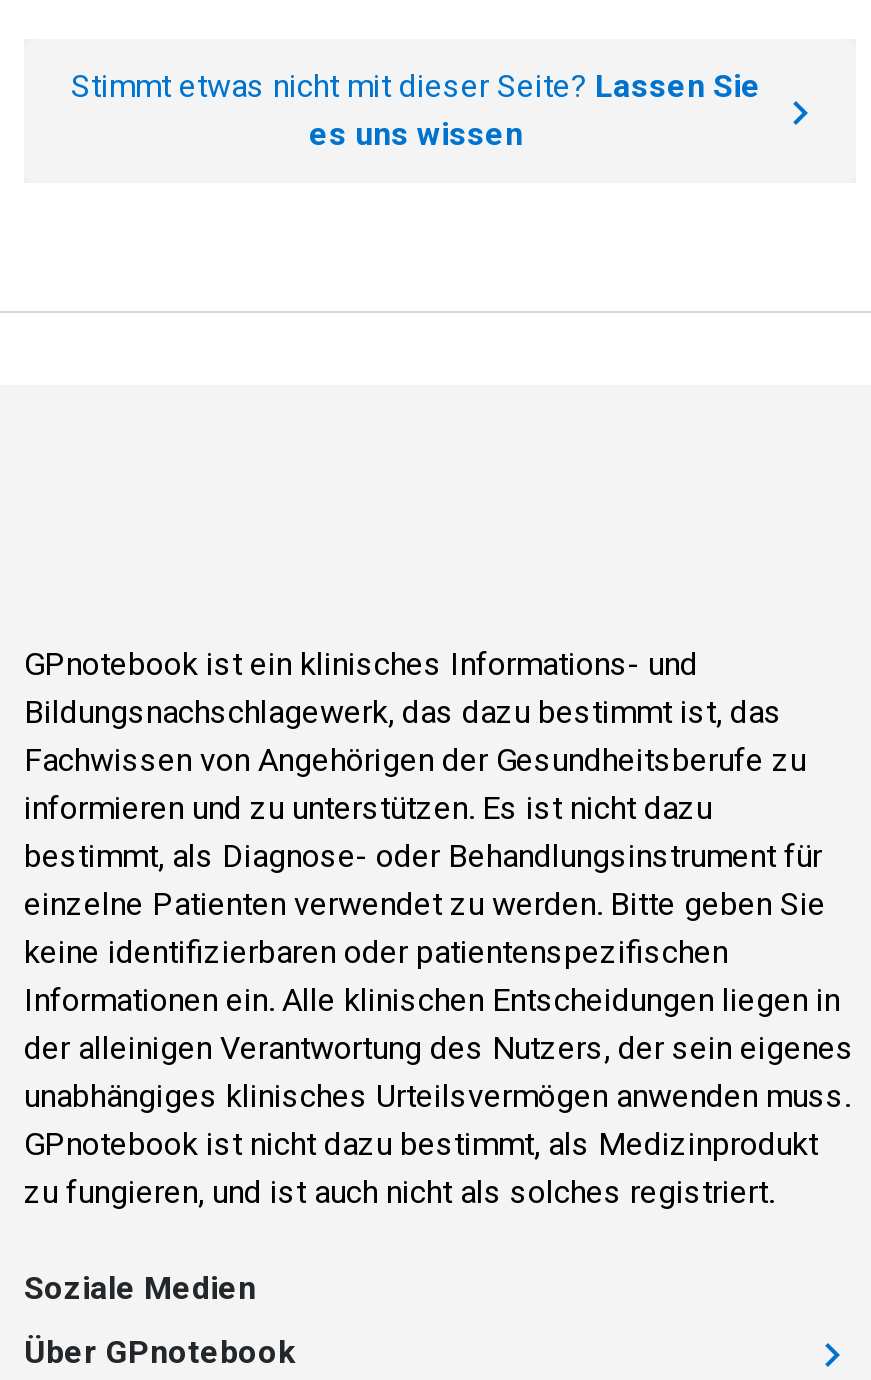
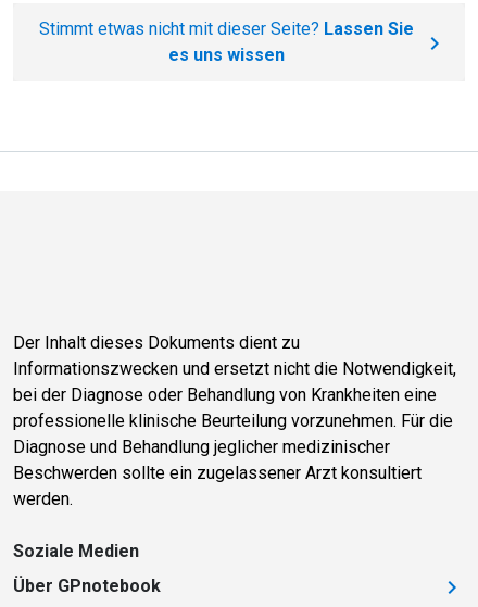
- GPnotebook ist ein klinisches Informations- und
- Bildungsnachschlagewerk, das dazu bestimmt ist, das
- Fachwissen von Angehörigen der Gesundheitsberufe zu
- informieren und zu unterstützen. Es ist nicht dazu
- bestimmt, als Diagnose- oder Behandlungsinstrument für
- einzelne Patienten verwendet zu werden. Bitte geben Sie
- keine identifizierbaren oder patientenspezifischen
- Informationen ein. Alle klinischen Entscheidungen liegen in
- der alleinigen Verantwortung des Nutzers, der sein eigenes
- unabhängiges klinisches Urteilsvermögen anwenden muss.
- GPnotebook ist nicht dazu bestimmt, als Medizinprodukt
- zu fungieren, und ist auch nicht als solches registriert.
+ Der Inhalt dieses Dokuments dient zu
+ Informationszwecken und ersetzt nicht die Notwendigkeit,
+ bei der Diagnose oder Behandlung von Krankheiten eine
+ professionelle klinische Beurteilung vorzunehmen. Für die
+ Diagnose und Behandlung jeglicher medizinischer
+ Beschwerden sollte ein zugelassener Arzt konsultiert
+ werden.
